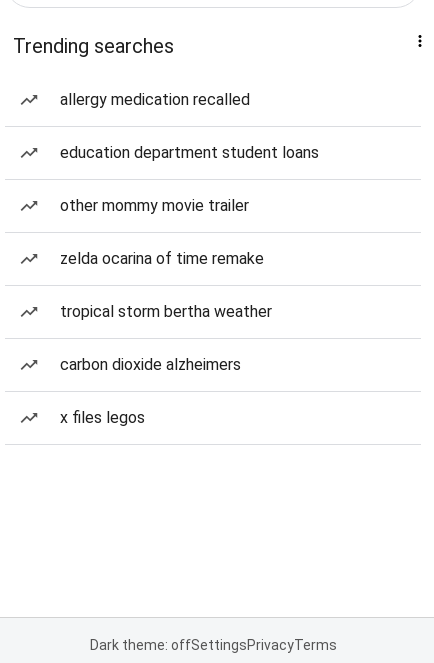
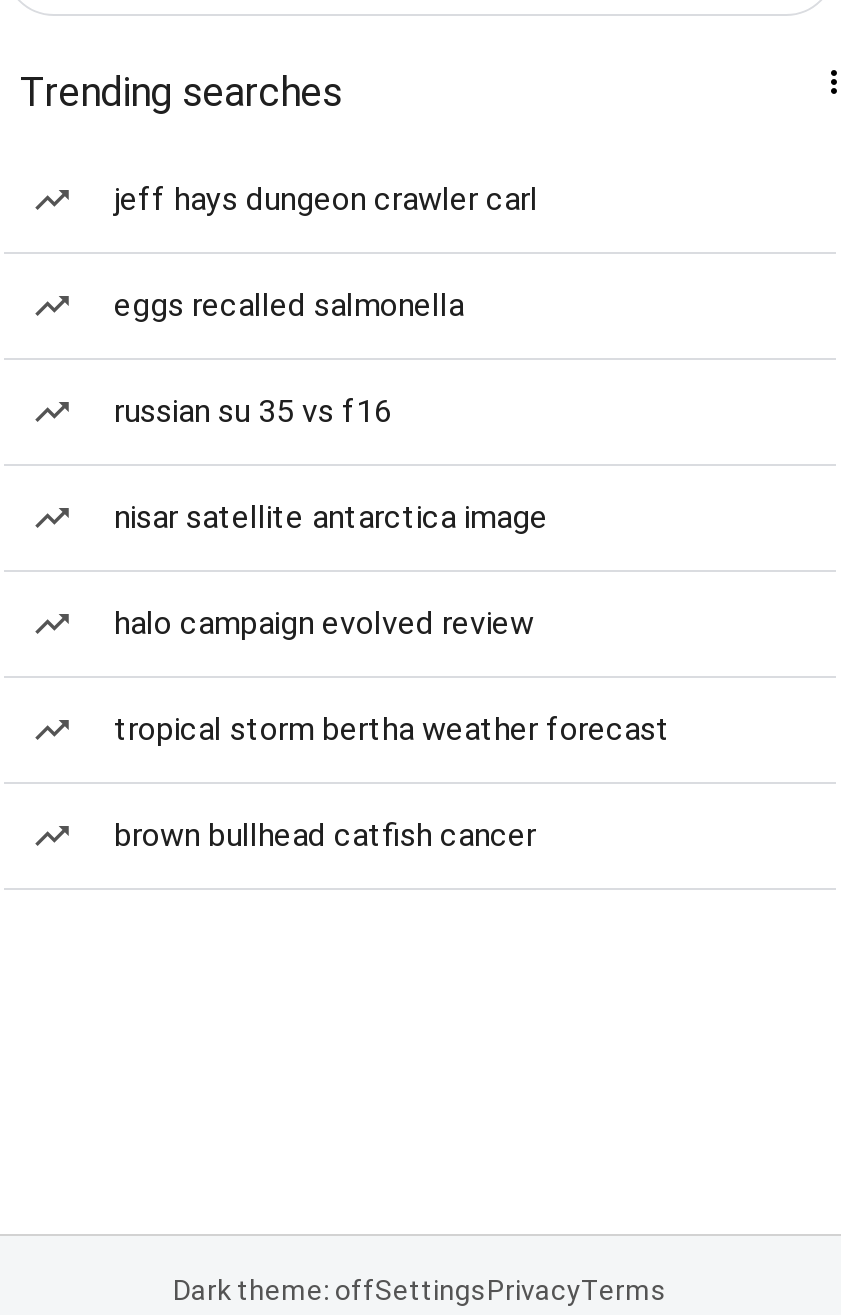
- allergy medication recalled
+ jeff hays dungeon crawler carl

- education department student loans
+ eggs recalled salmonella

- other mommy movie trailer
+ russian su 35 vs f16

- zelda ocarina of time remake
+ nisar satellite antarctica image

- tropical storm bertha weather
+ halo campaign evolved review

- carbon dioxide alzheimers
+ tropical storm bertha weather forecast

- x files legos
+ brown bullhead catfish cancer
